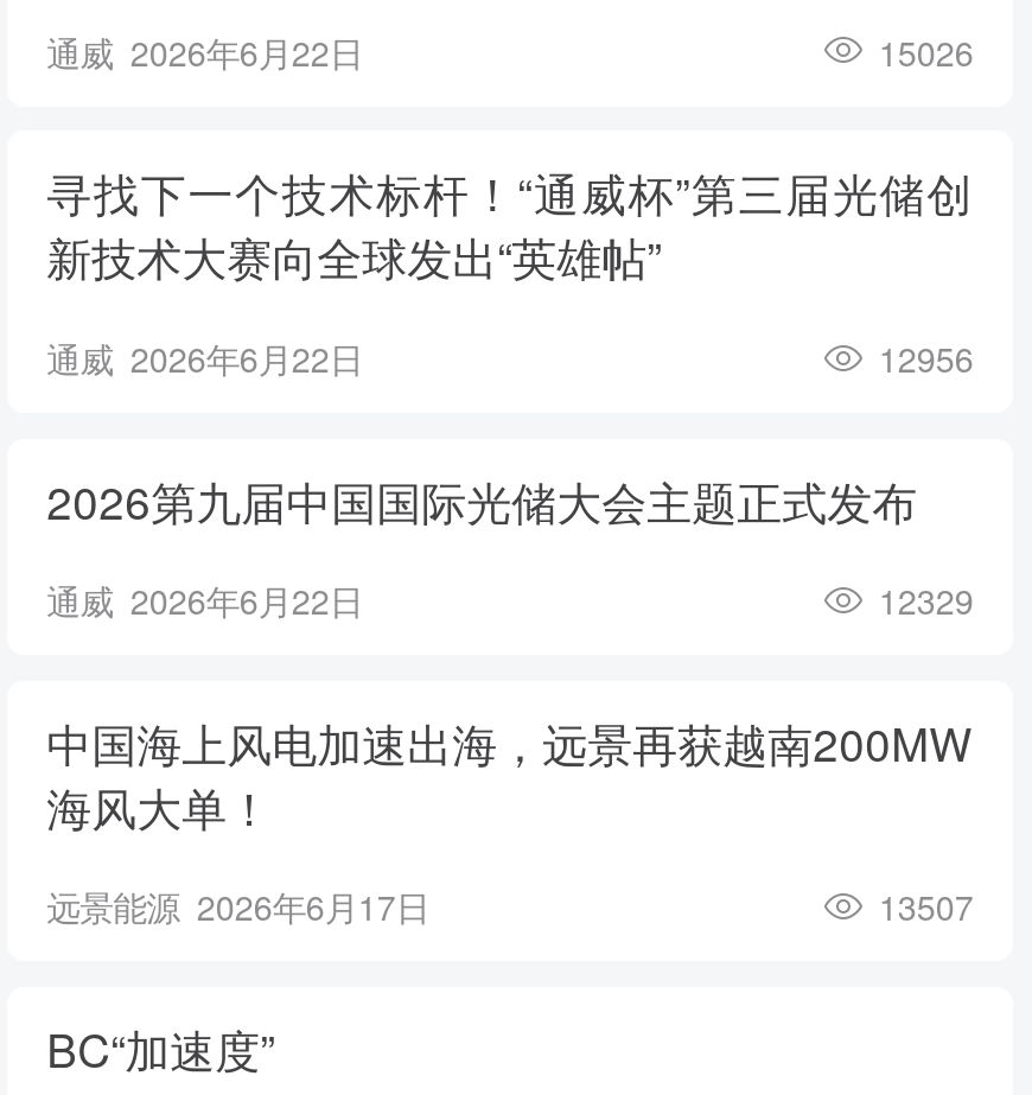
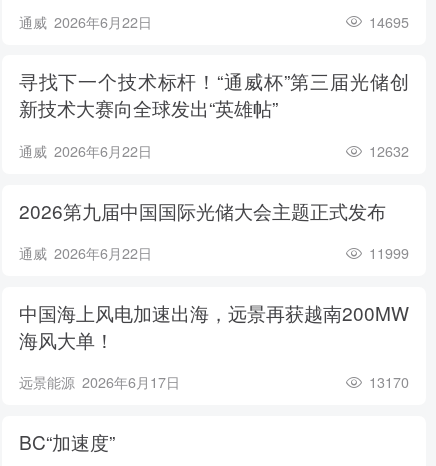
- 15026
+ 14695

- 12956
+ 12632

- 12329
+ 11999

- 13507
+ 13170
